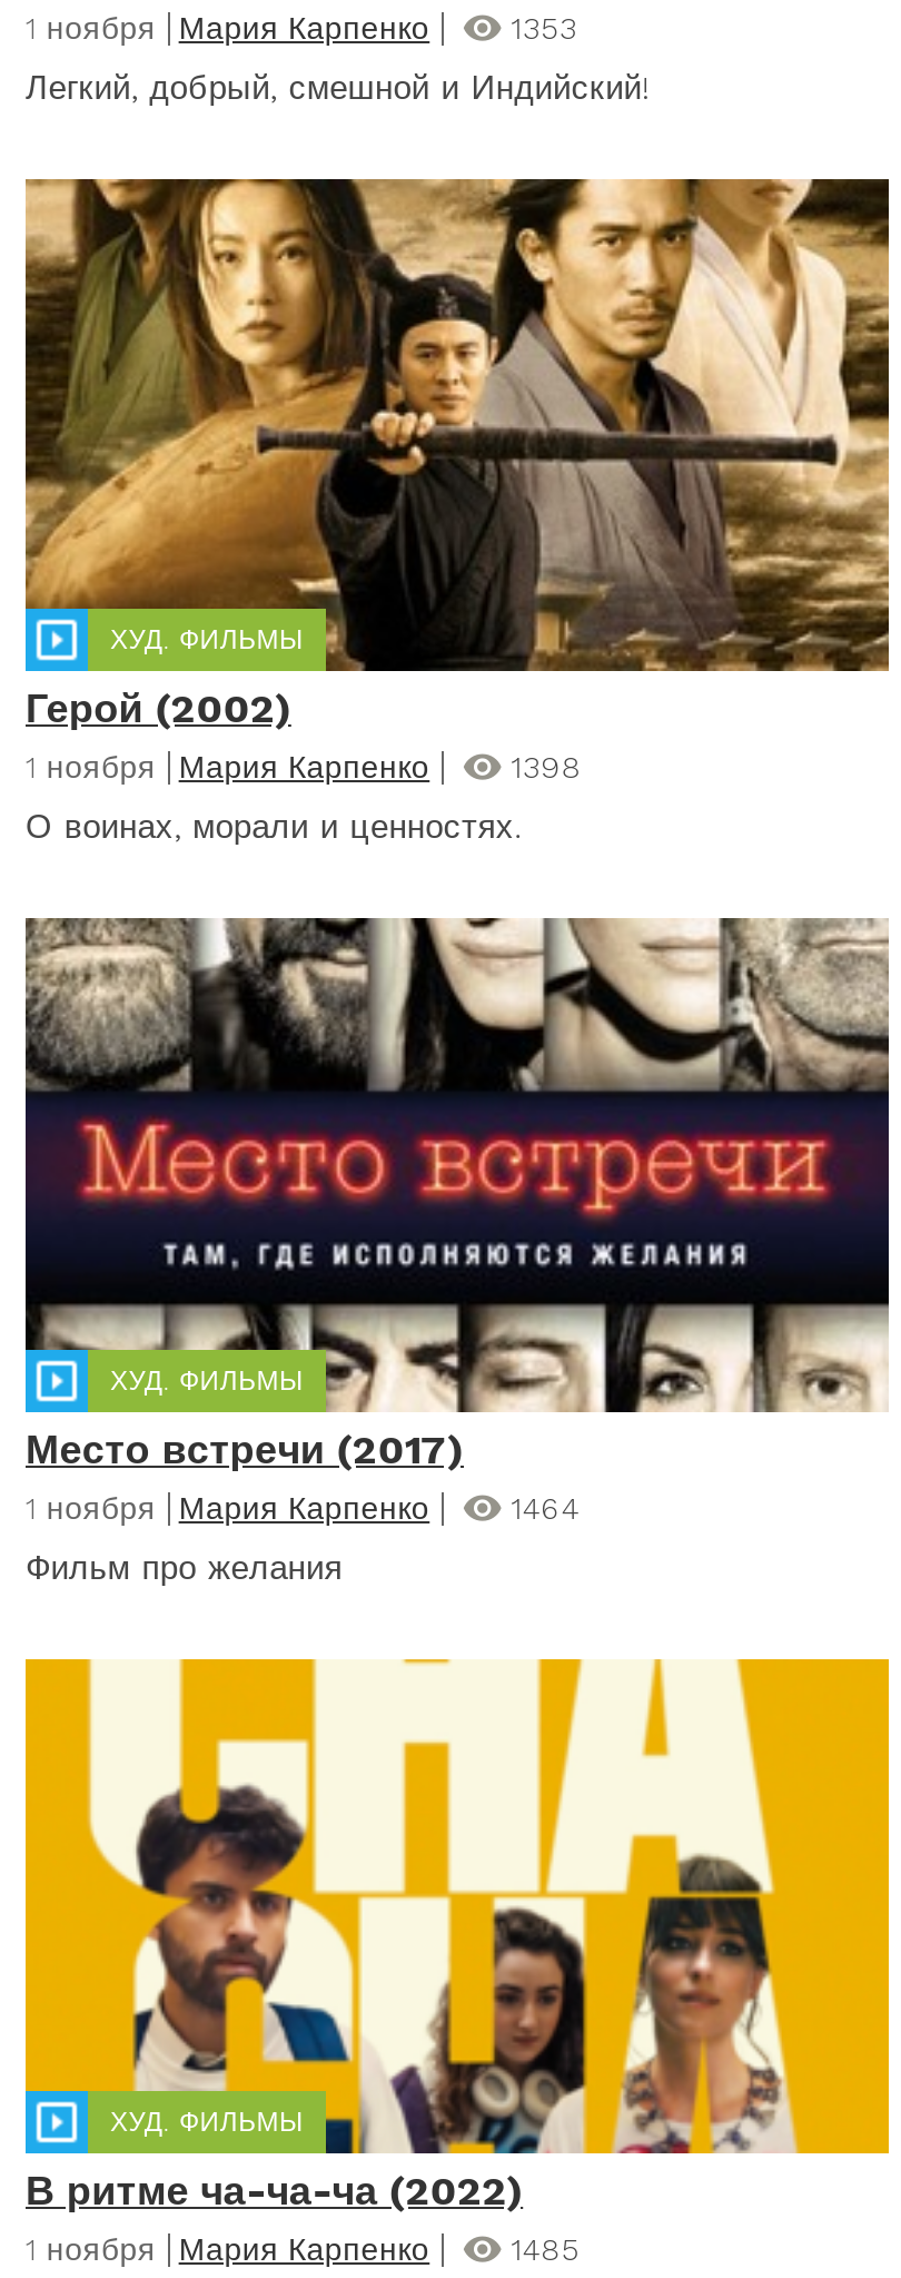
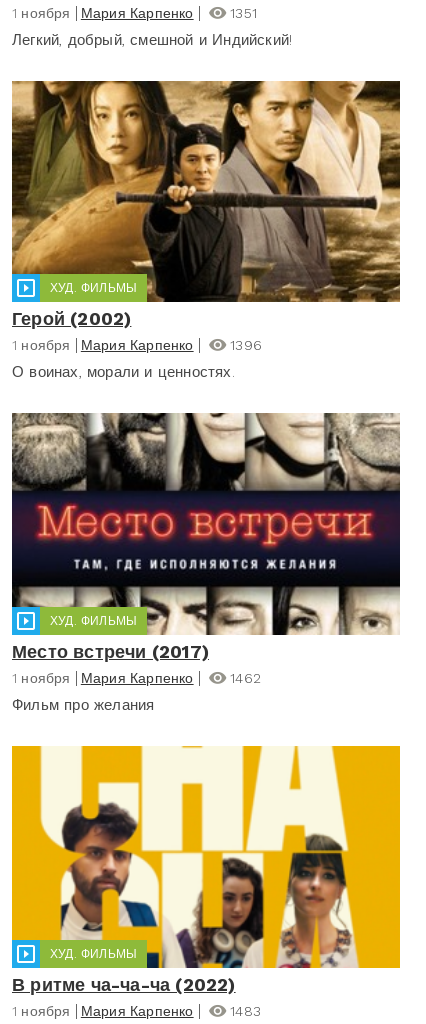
- 1353
+ 1351

- 1398
+ 1396

- 1464
+ 1462

- 1485
+ 1483
